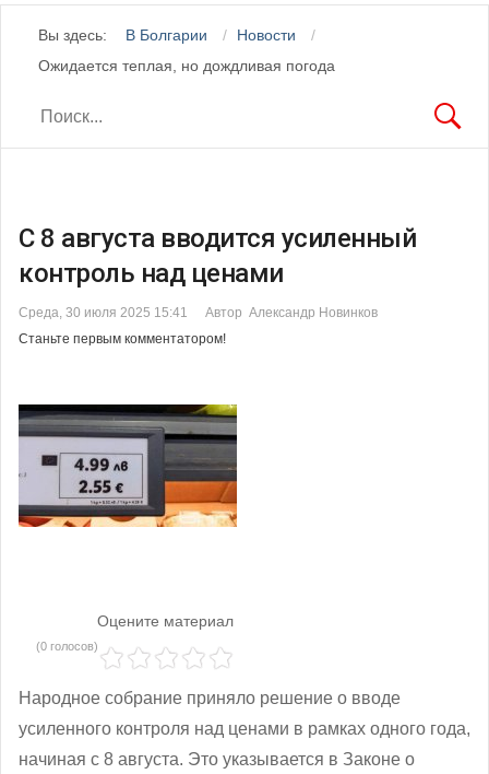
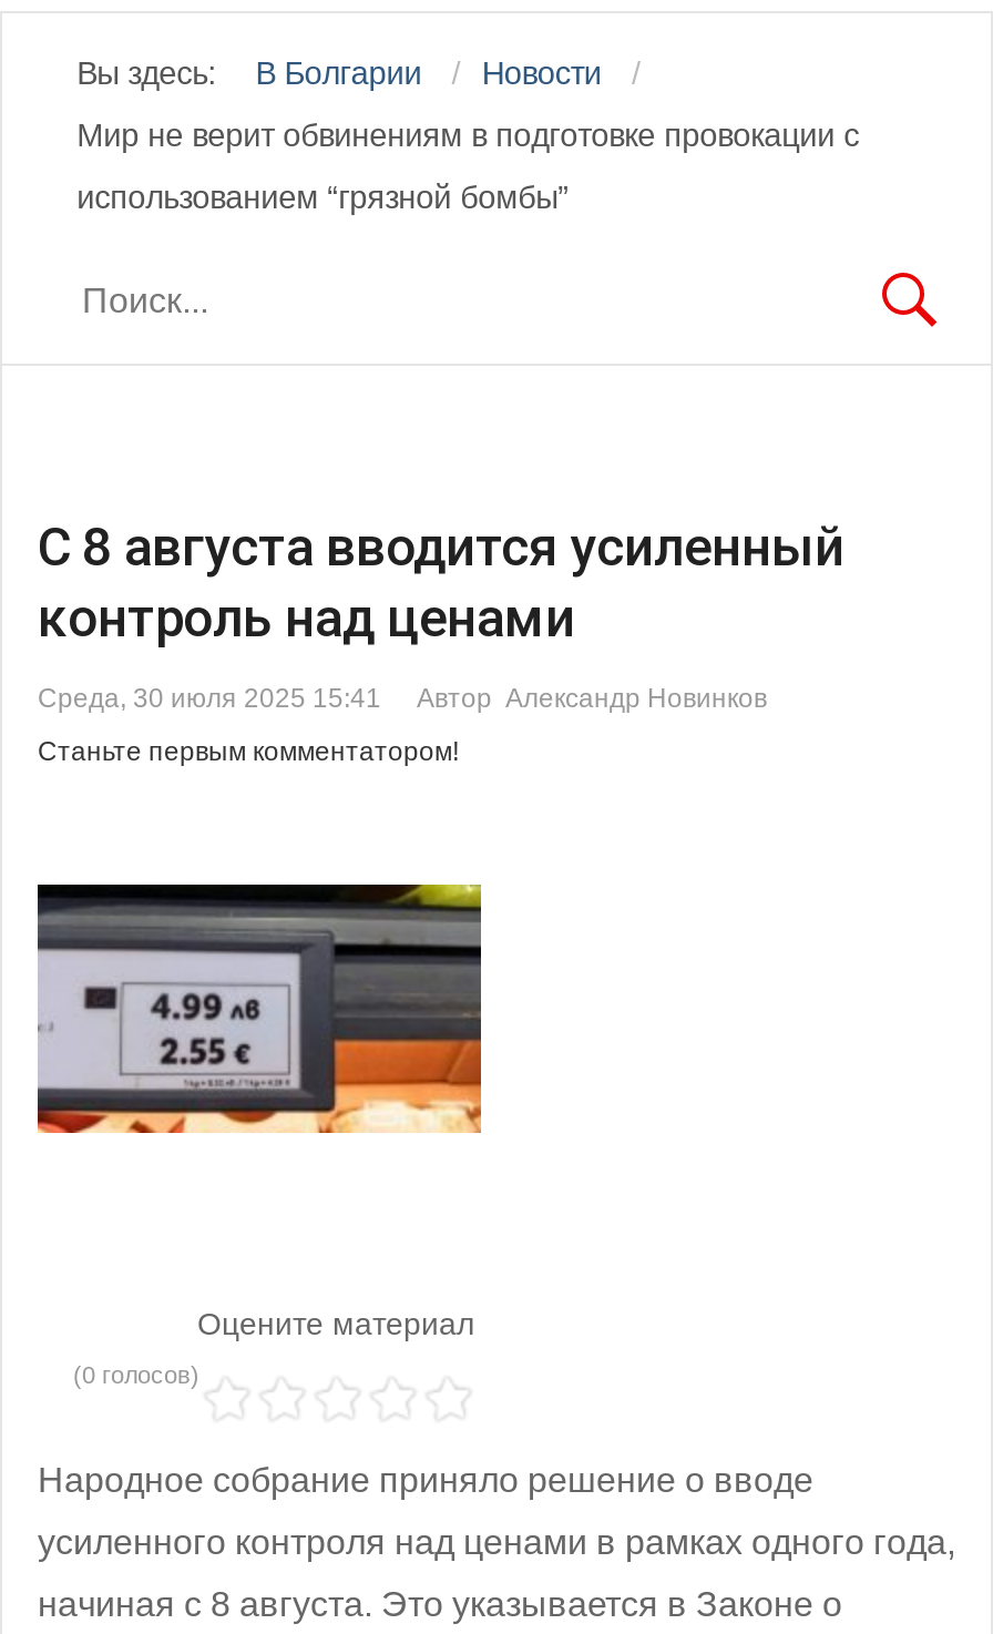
- Ожидается теплая, но дождливая погода
+ Мир не верит обвинениям в подготовке провокации с
+ использованием “грязной бомбы”
